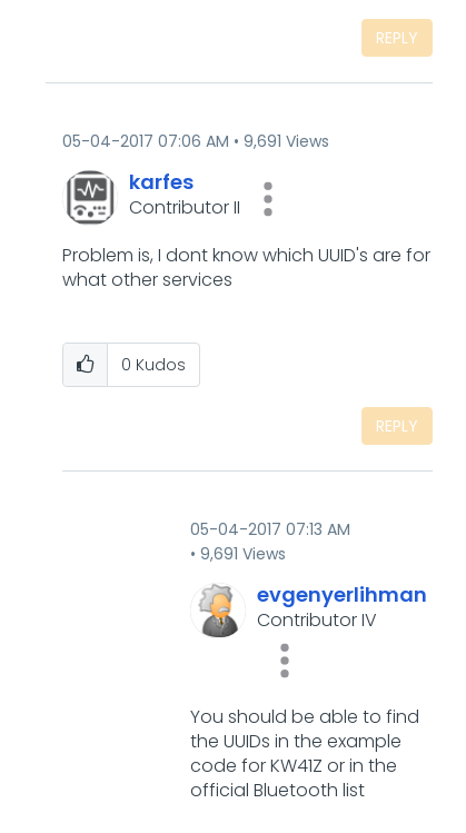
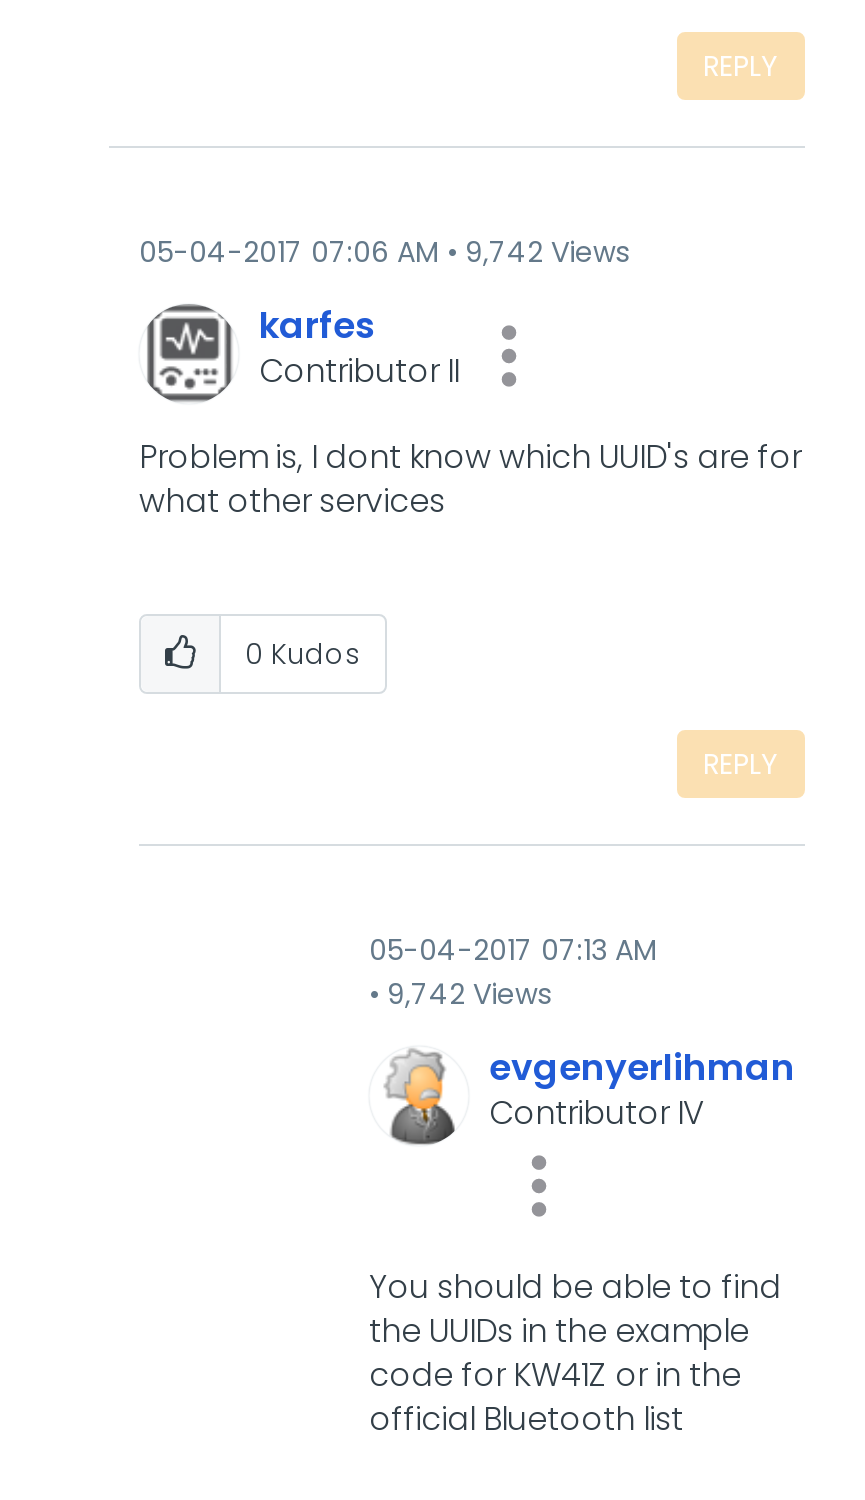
- 05-04-2017 07:06 AM 9,691 Views
+ 05-04-2017 07:06 AM 9,742 Views

- 9,691 Views
+ 9,742 Views
